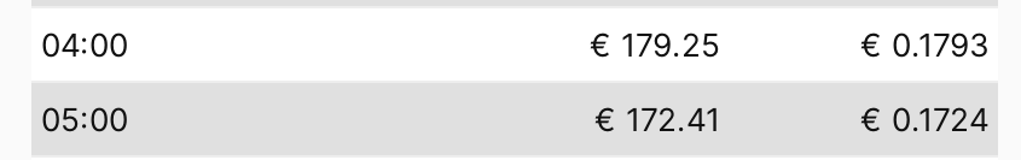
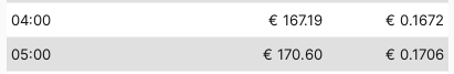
- € 179.25
+ € 167.19

- € 0.1793
+ € 0.1672

- € 172.41
+ € 170.60

- € 0.1724
+ € 0.1706
